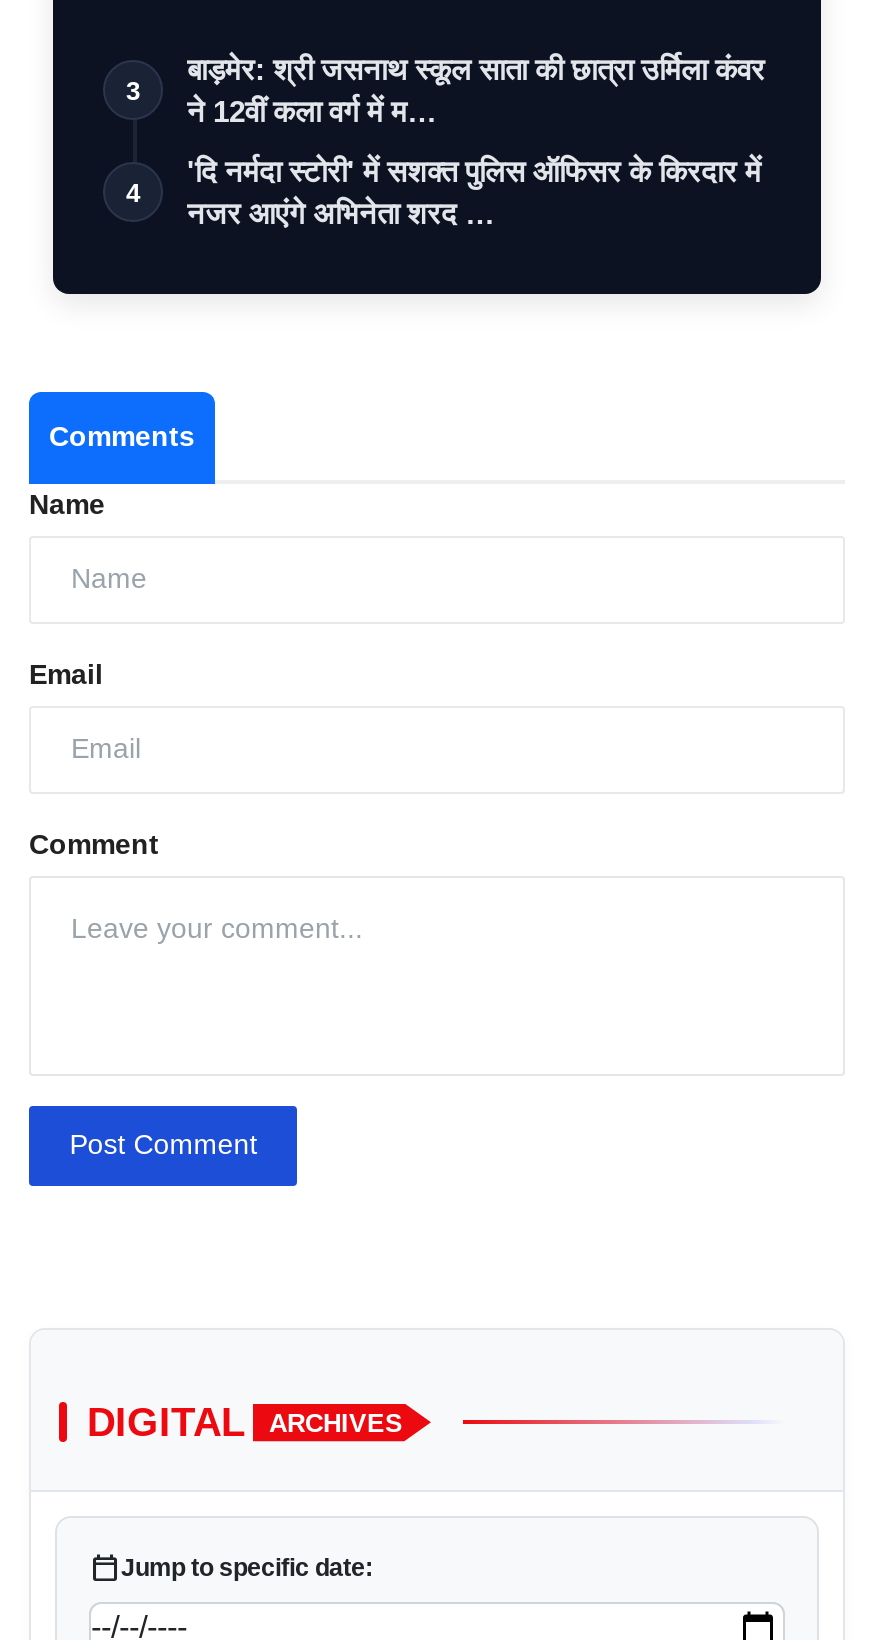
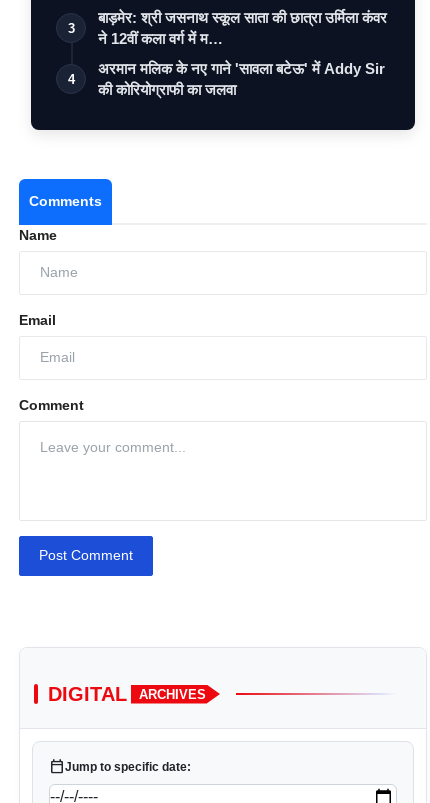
- 'दि नर्मदा स्टोरी' में सशक्त पुलिस ऑफिसर के किरदार में
- नजर आएंगे अभिनेता शरद …
+ अरमान मलिक के नए गाने 'सावला बटेऊ' में Addy Sir
+ की कोरियोग्राफी का जलवा
